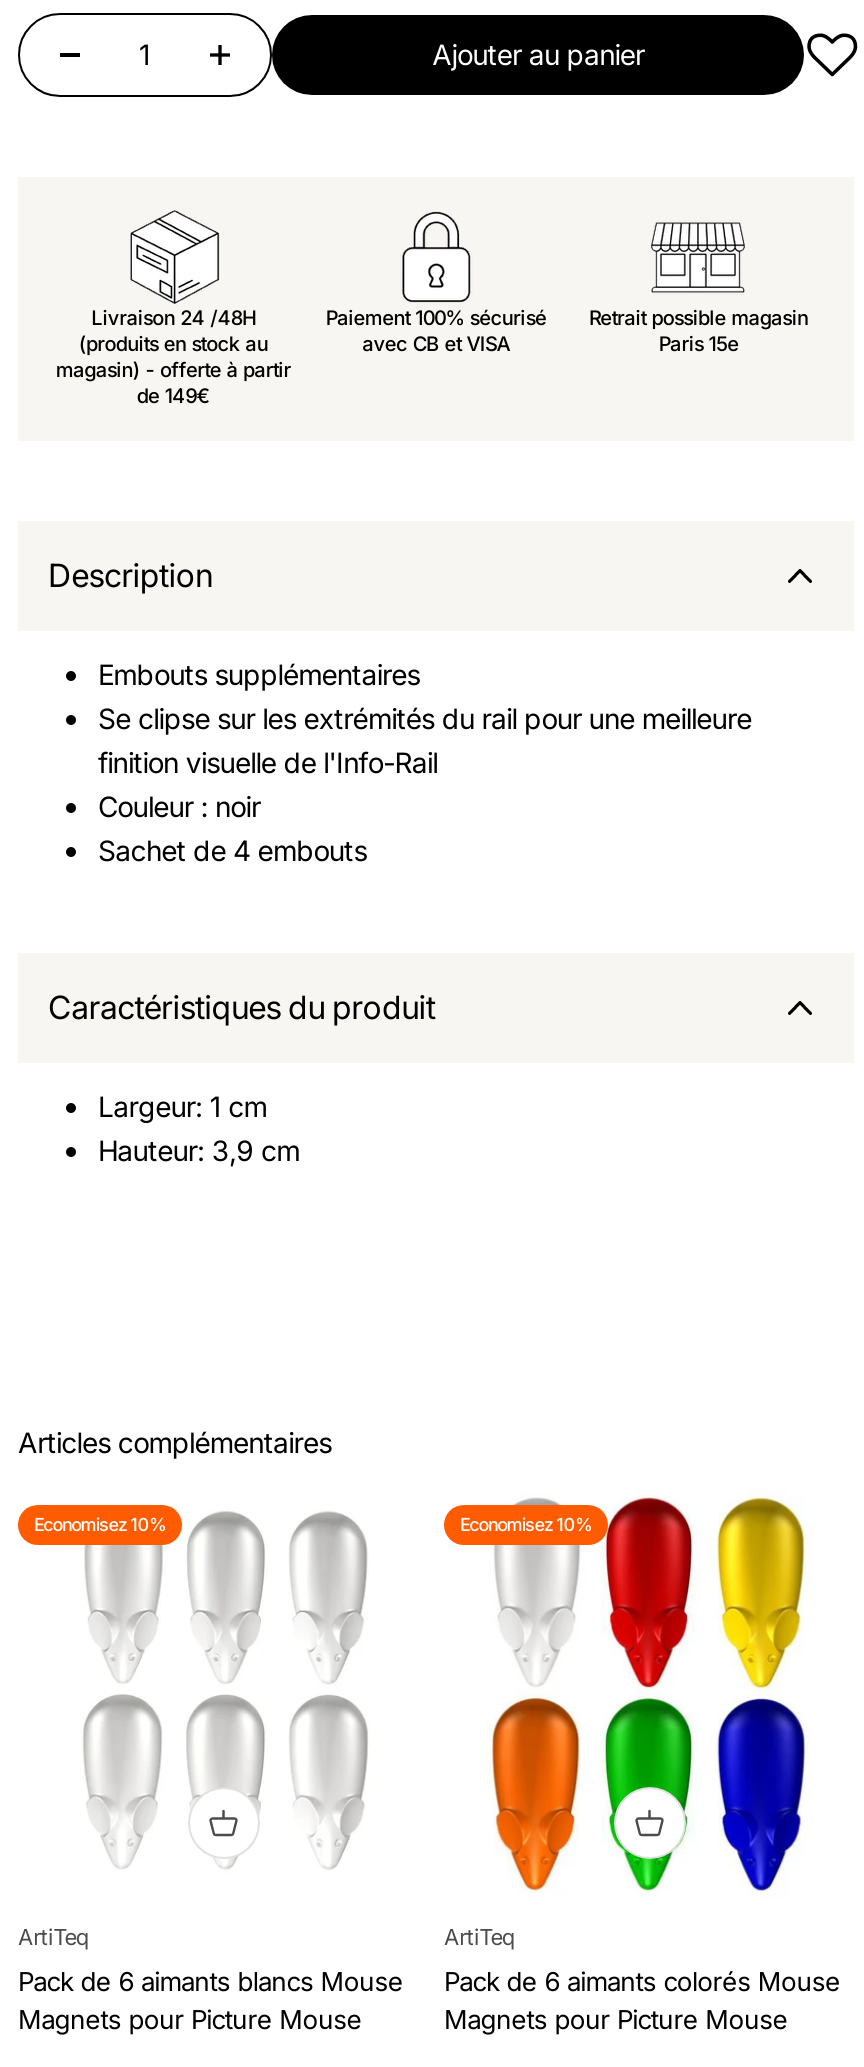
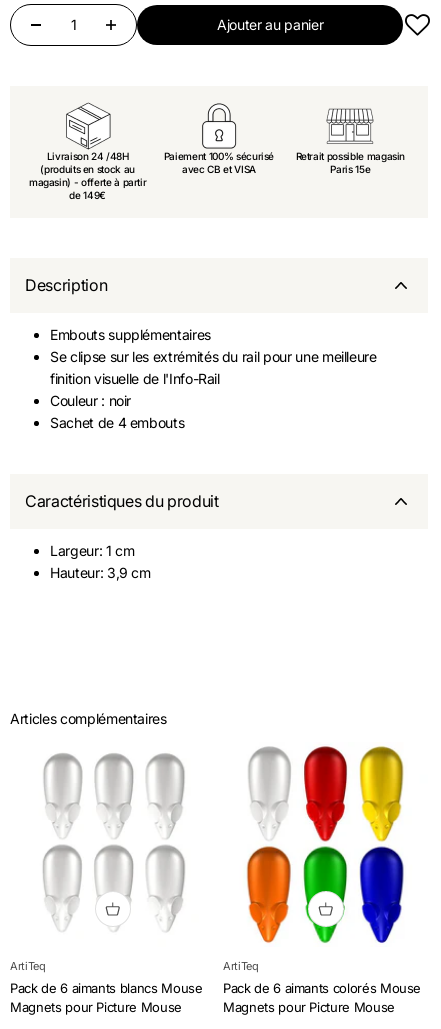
- Economisez 10%

- Economisez 10%
